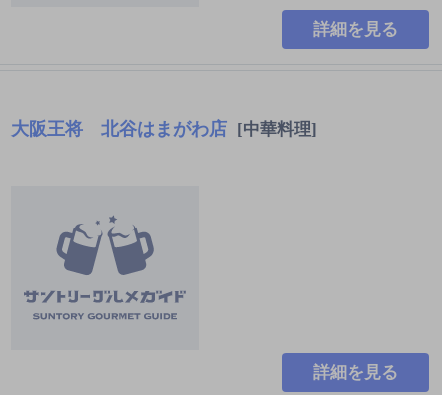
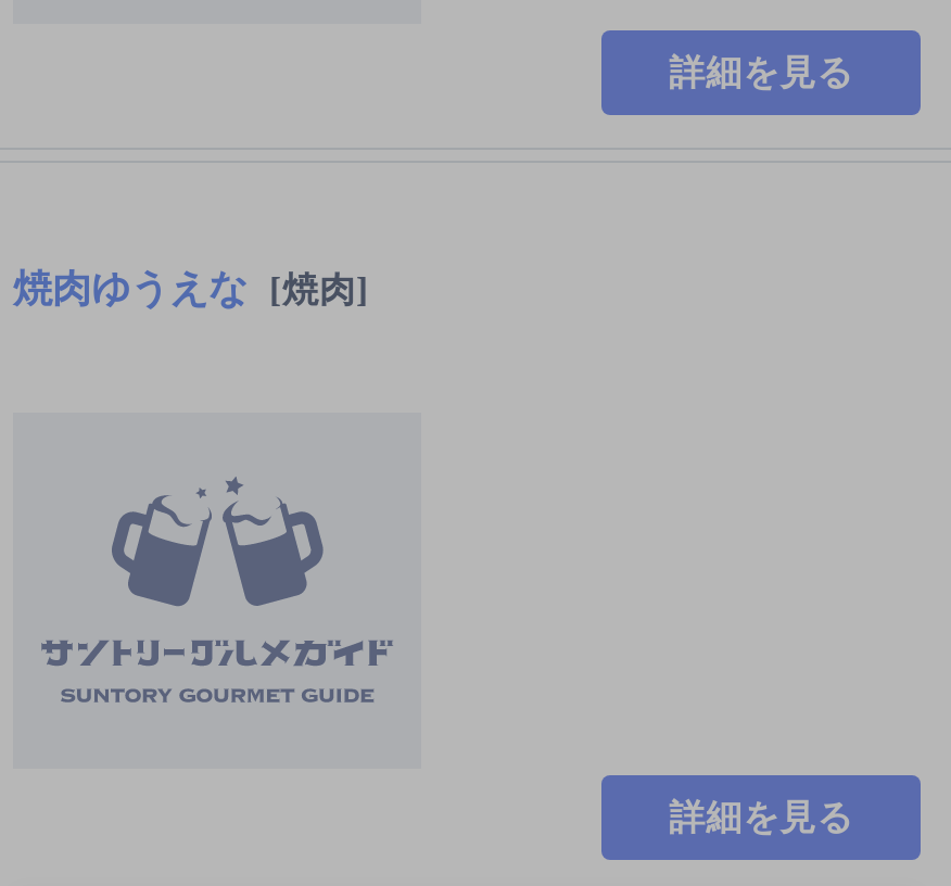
- 大阪王将 北谷はまがわ店 [中華料理]
+ 焼肉ゆうえな [焼肉]
